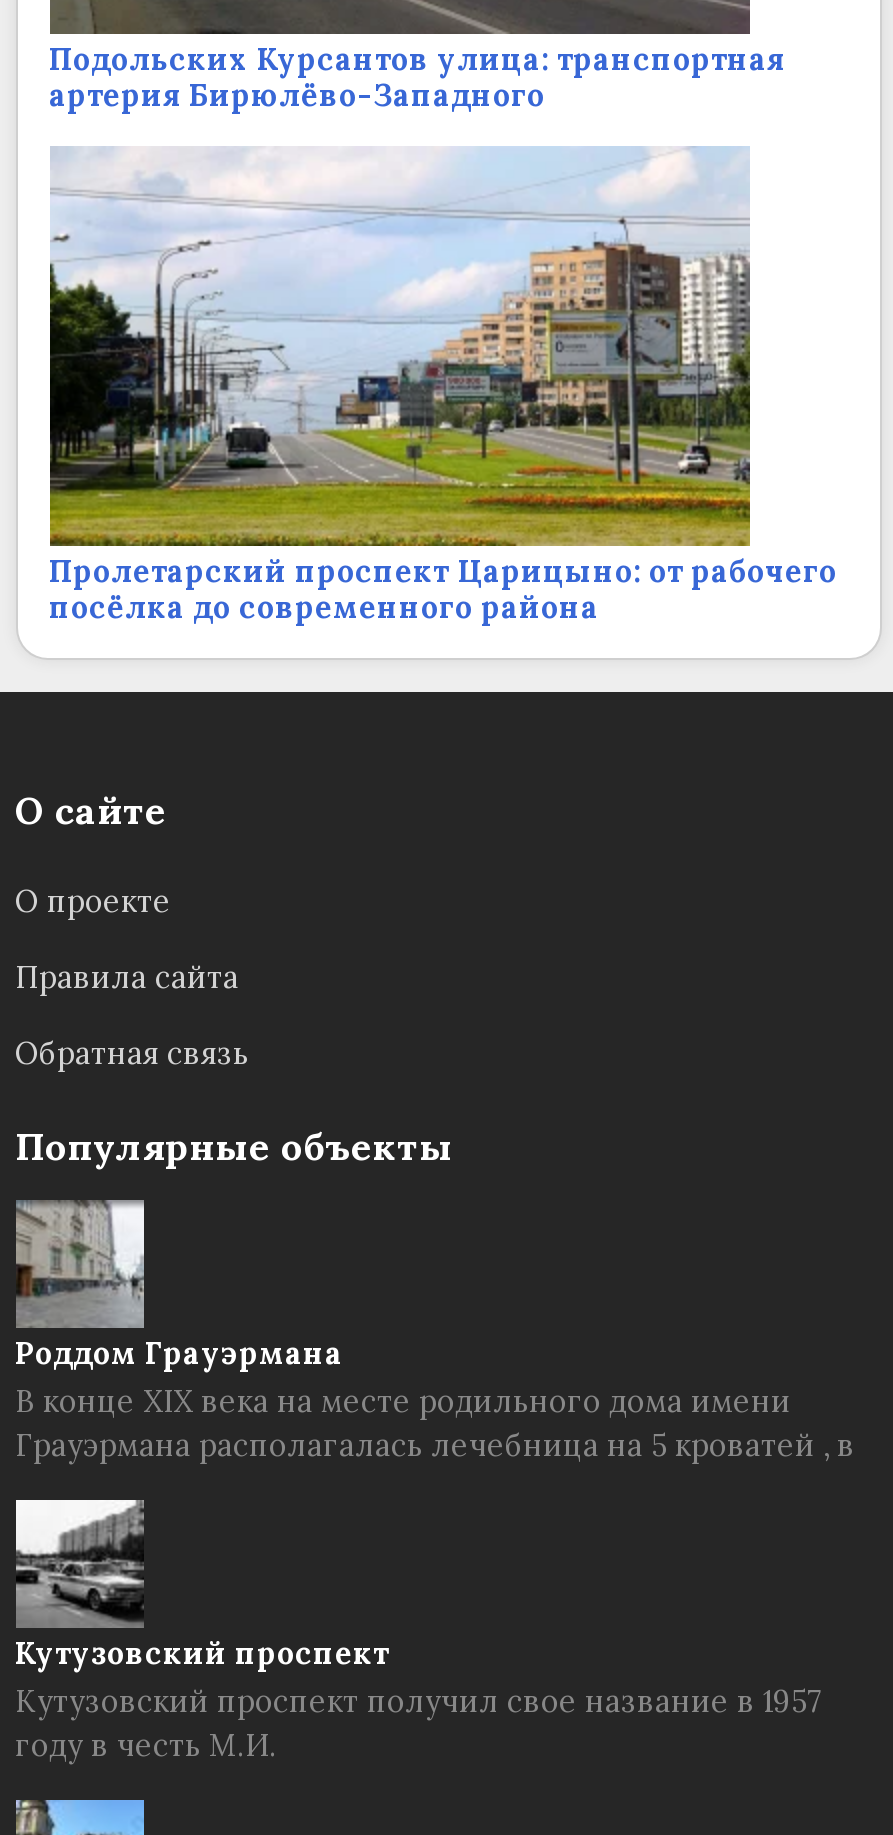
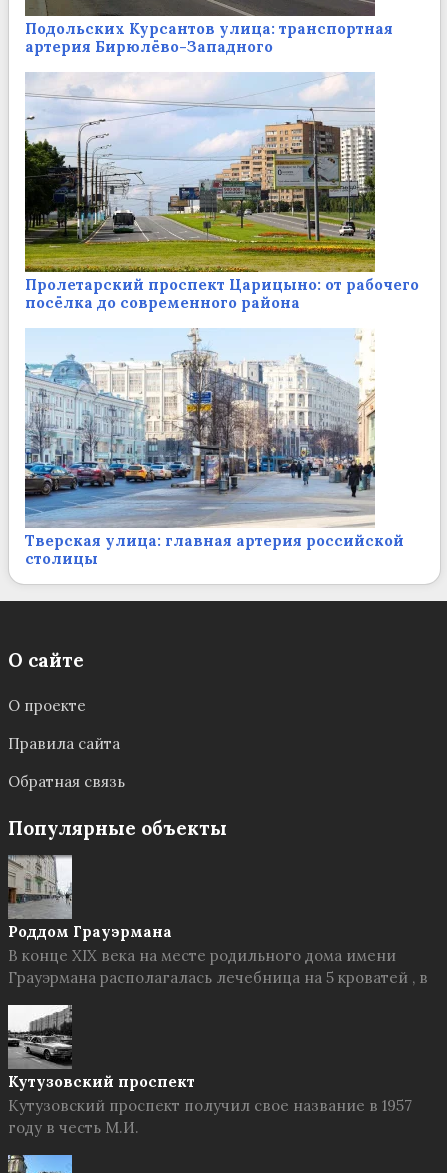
+ [image]
+ Тверская улица: главная артерия российской
+ столицы
